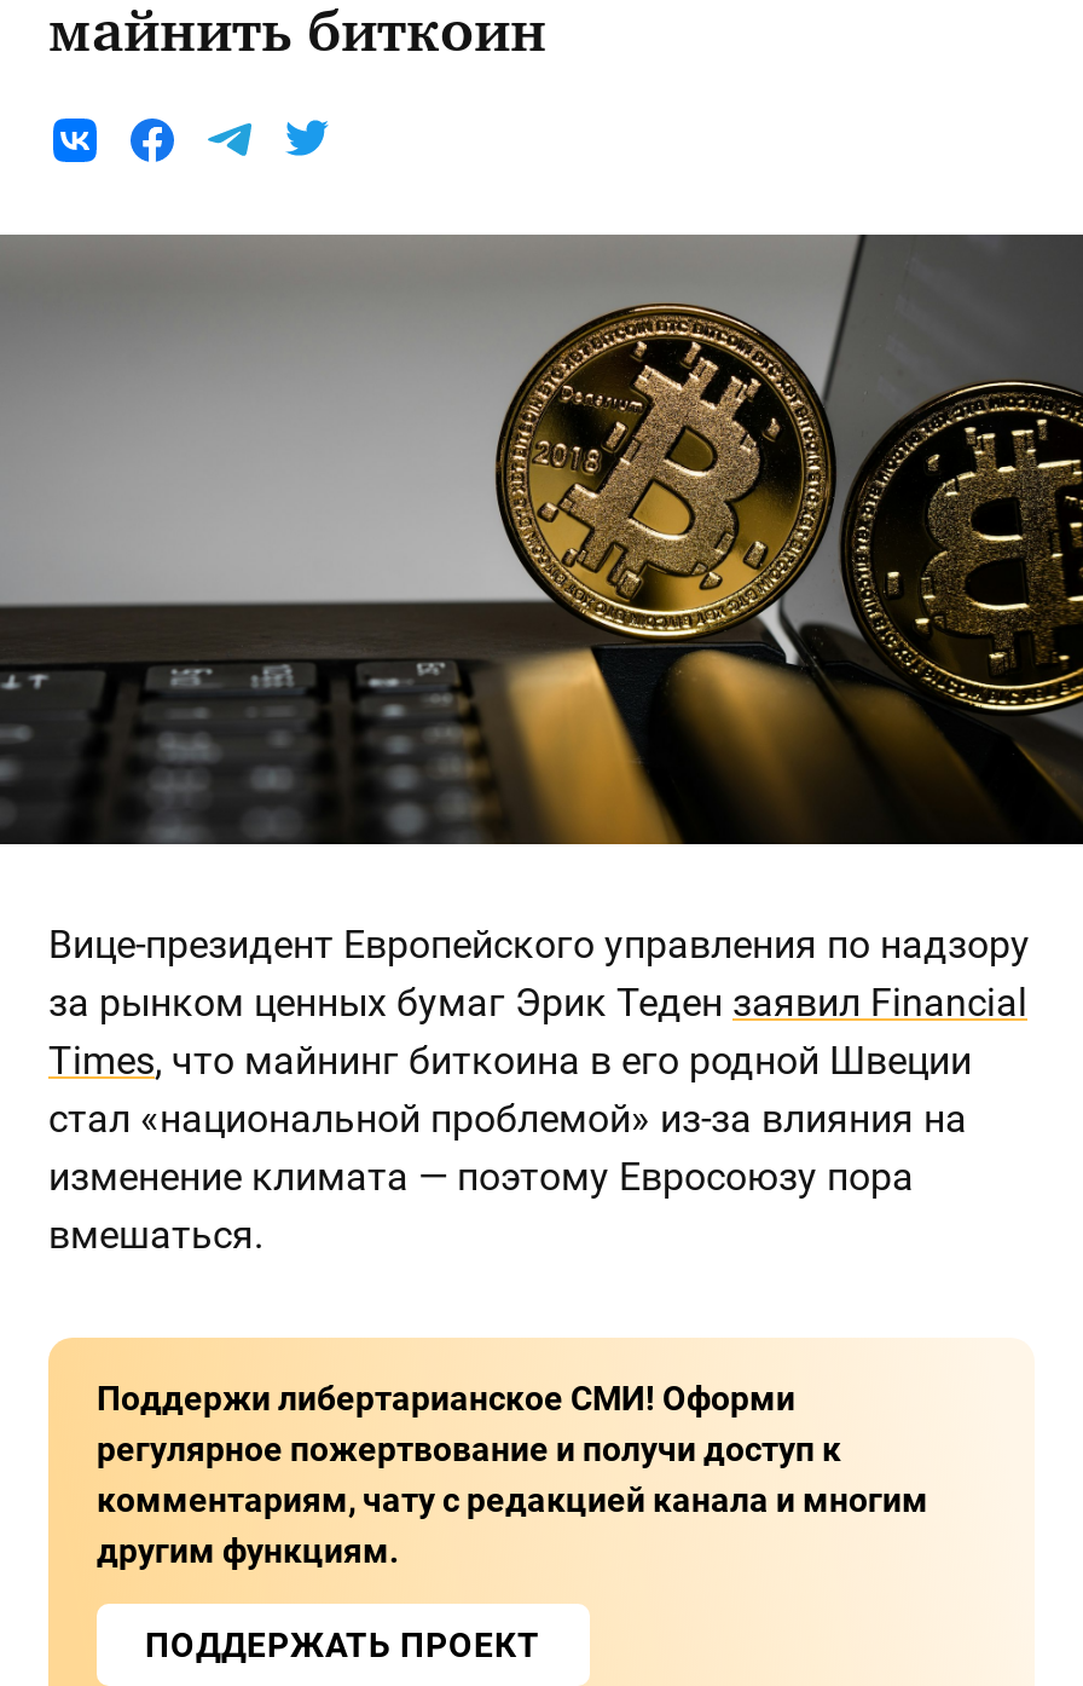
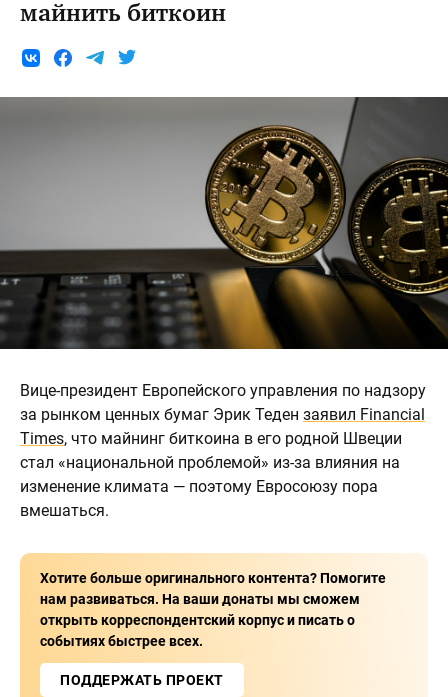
- Поддержи либертарианское СМИ! Оформи
- регулярное пожертвование и получи доступ к
- комментариям, чату с редакцией канала и многим
- другим функциям.
+ Хотите больше оригинального контента? Помогите
+ нам развиваться. На ваши донаты мы сможем
+ открыть корреспондентский корпус и писать о
+ событиях быстрее всех.
